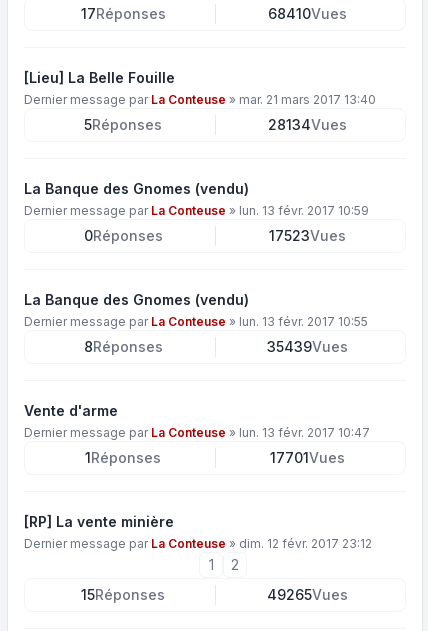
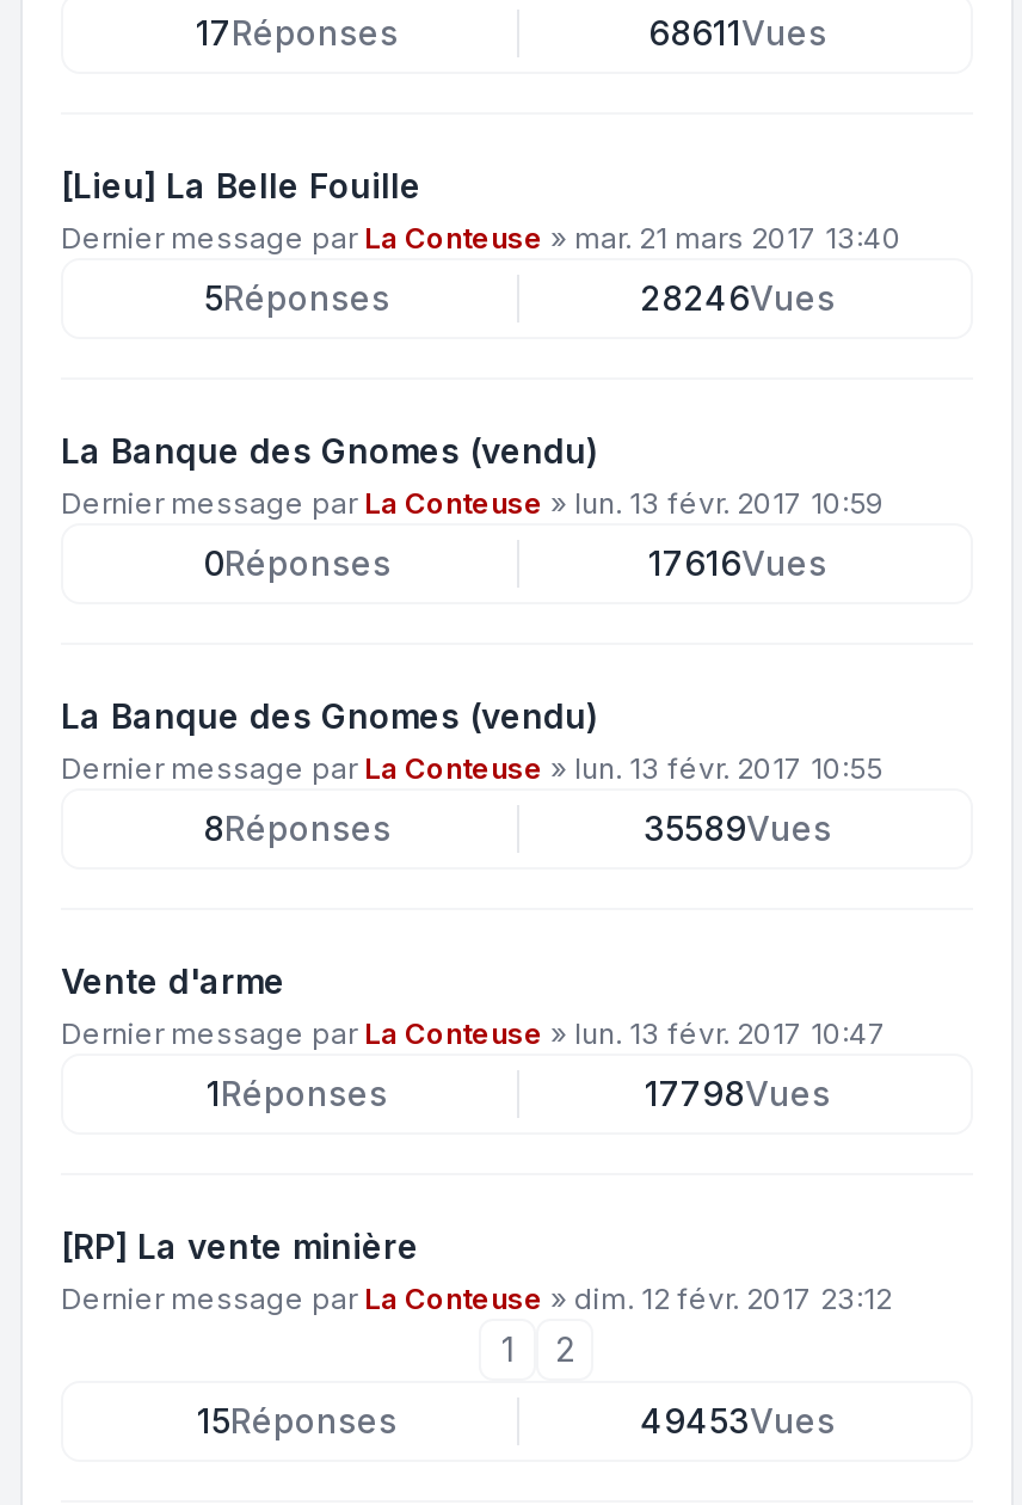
- 68410Vues
+ 68611Vues

- 28134Vues
+ 28246Vues

- 17523Vues
+ 17616Vues

- 35439Vues
+ 35589Vues

- 17701Vues
+ 17798Vues

- 49265Vues
+ 49453Vues
